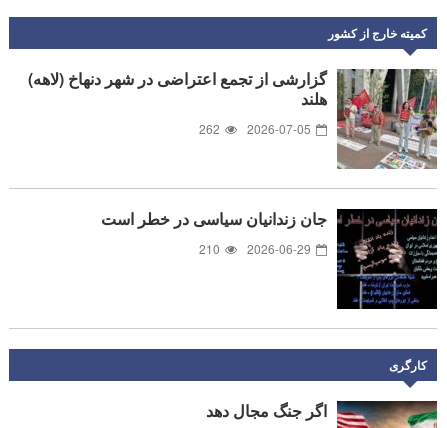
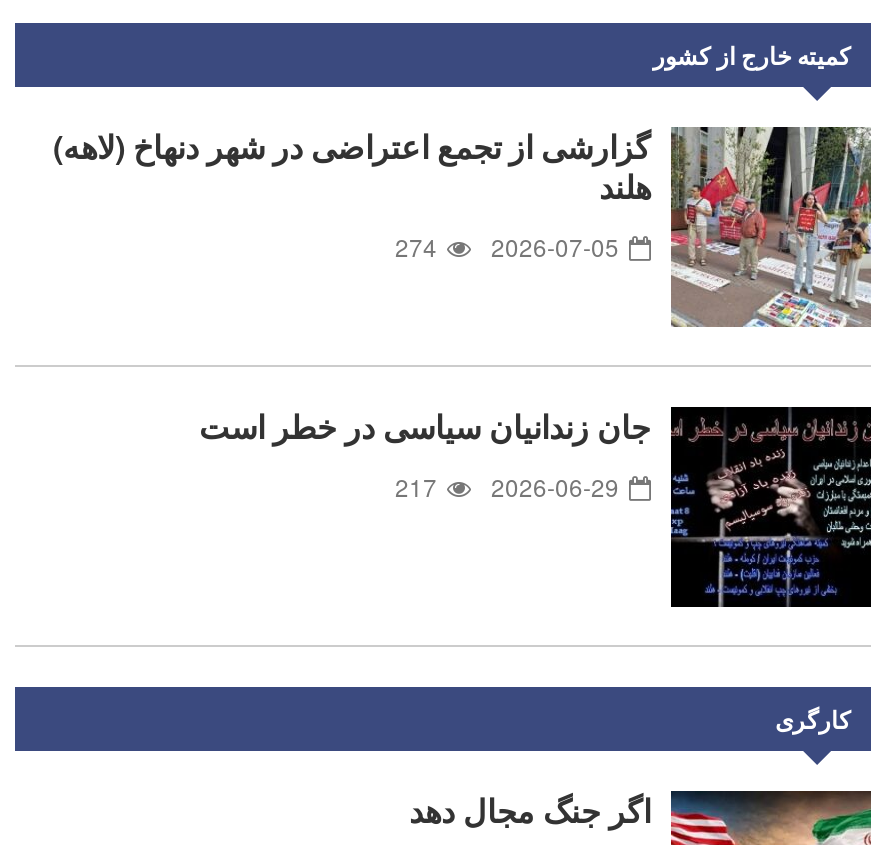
- 262 2026-07-05
+ 274 2026-07-05

- 210 2026-06-29
+ 217 2026-06-29
